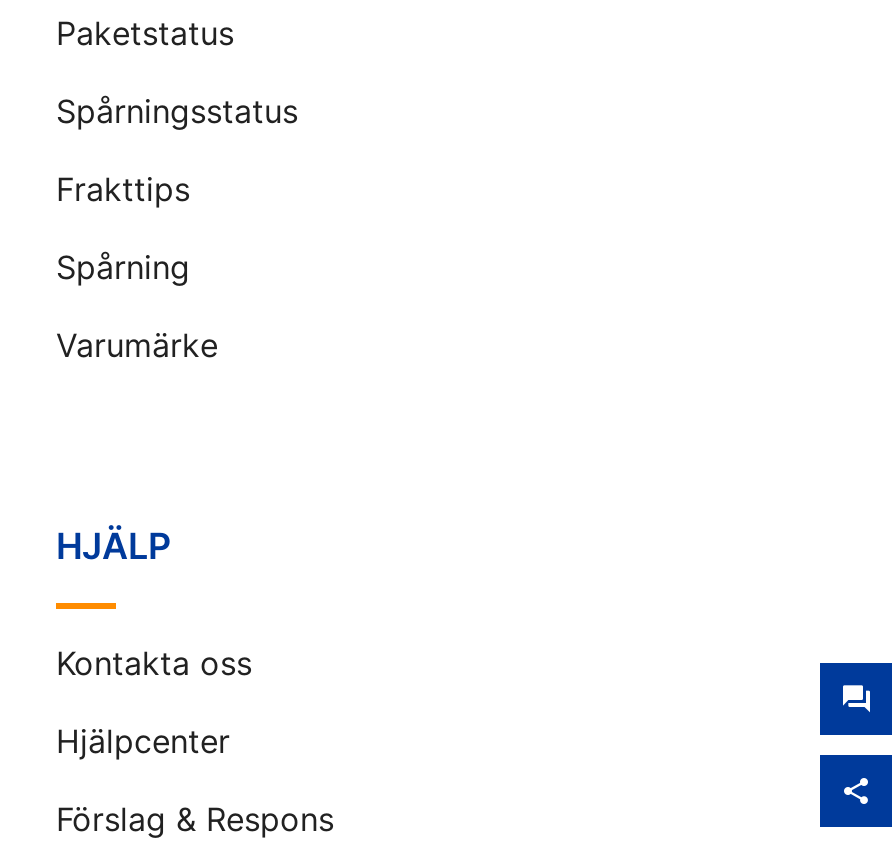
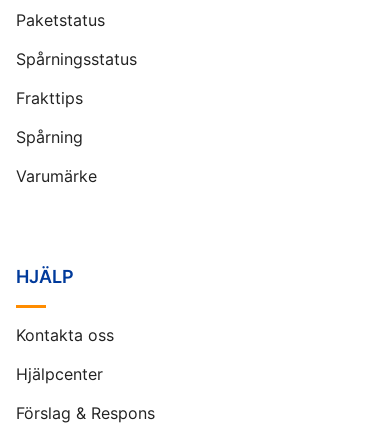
- [image]

- [image]
